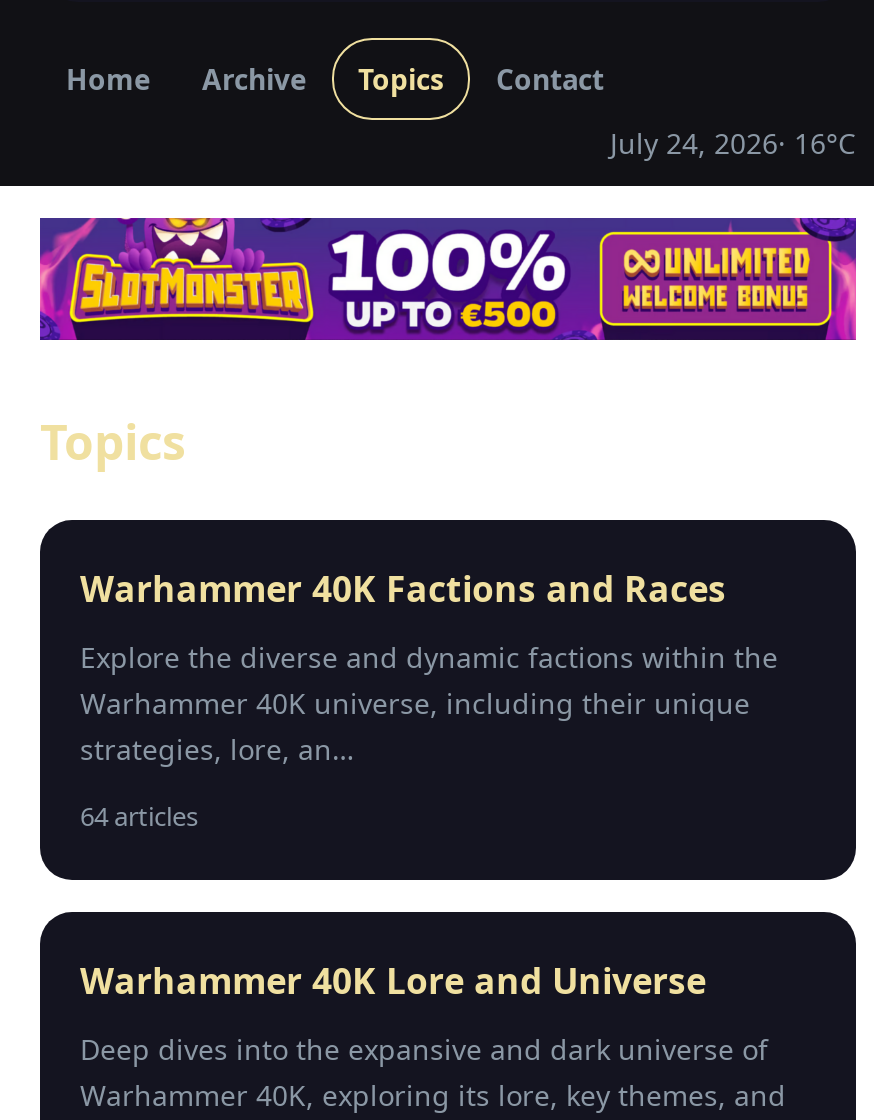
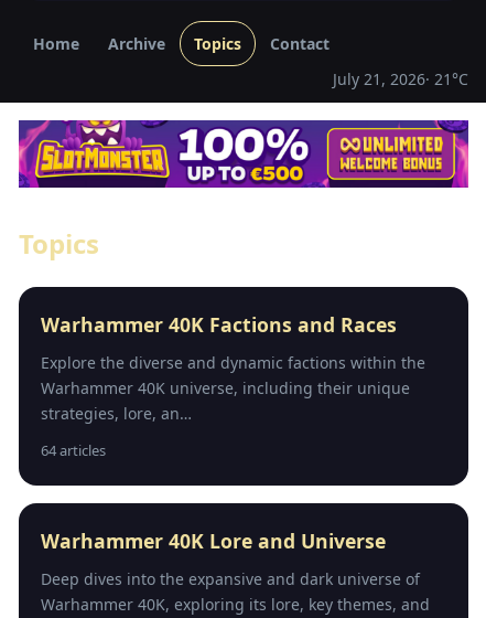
- July 24, 2026 · 16°C
+ July 21, 2026 · 21°C
